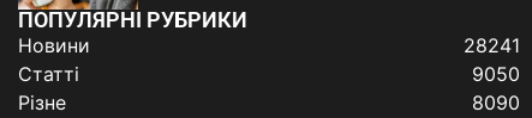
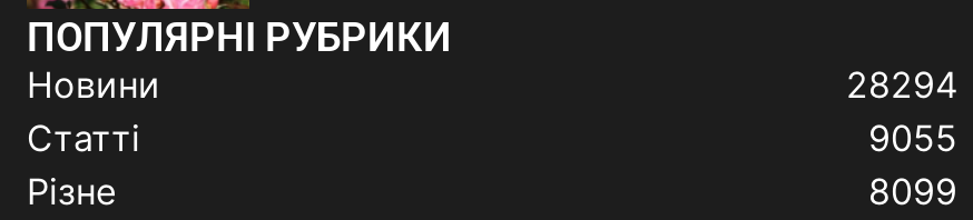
- 28241
+ 28294

- 9050
+ 9055

- 8090
+ 8099
